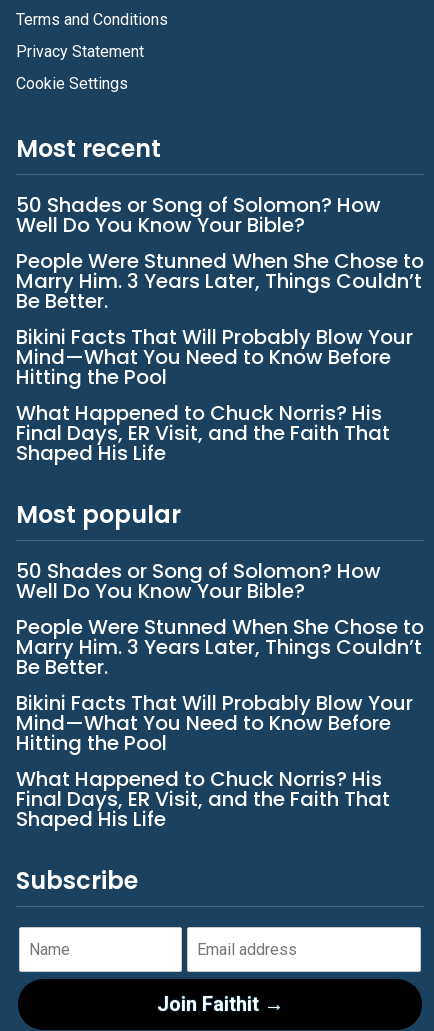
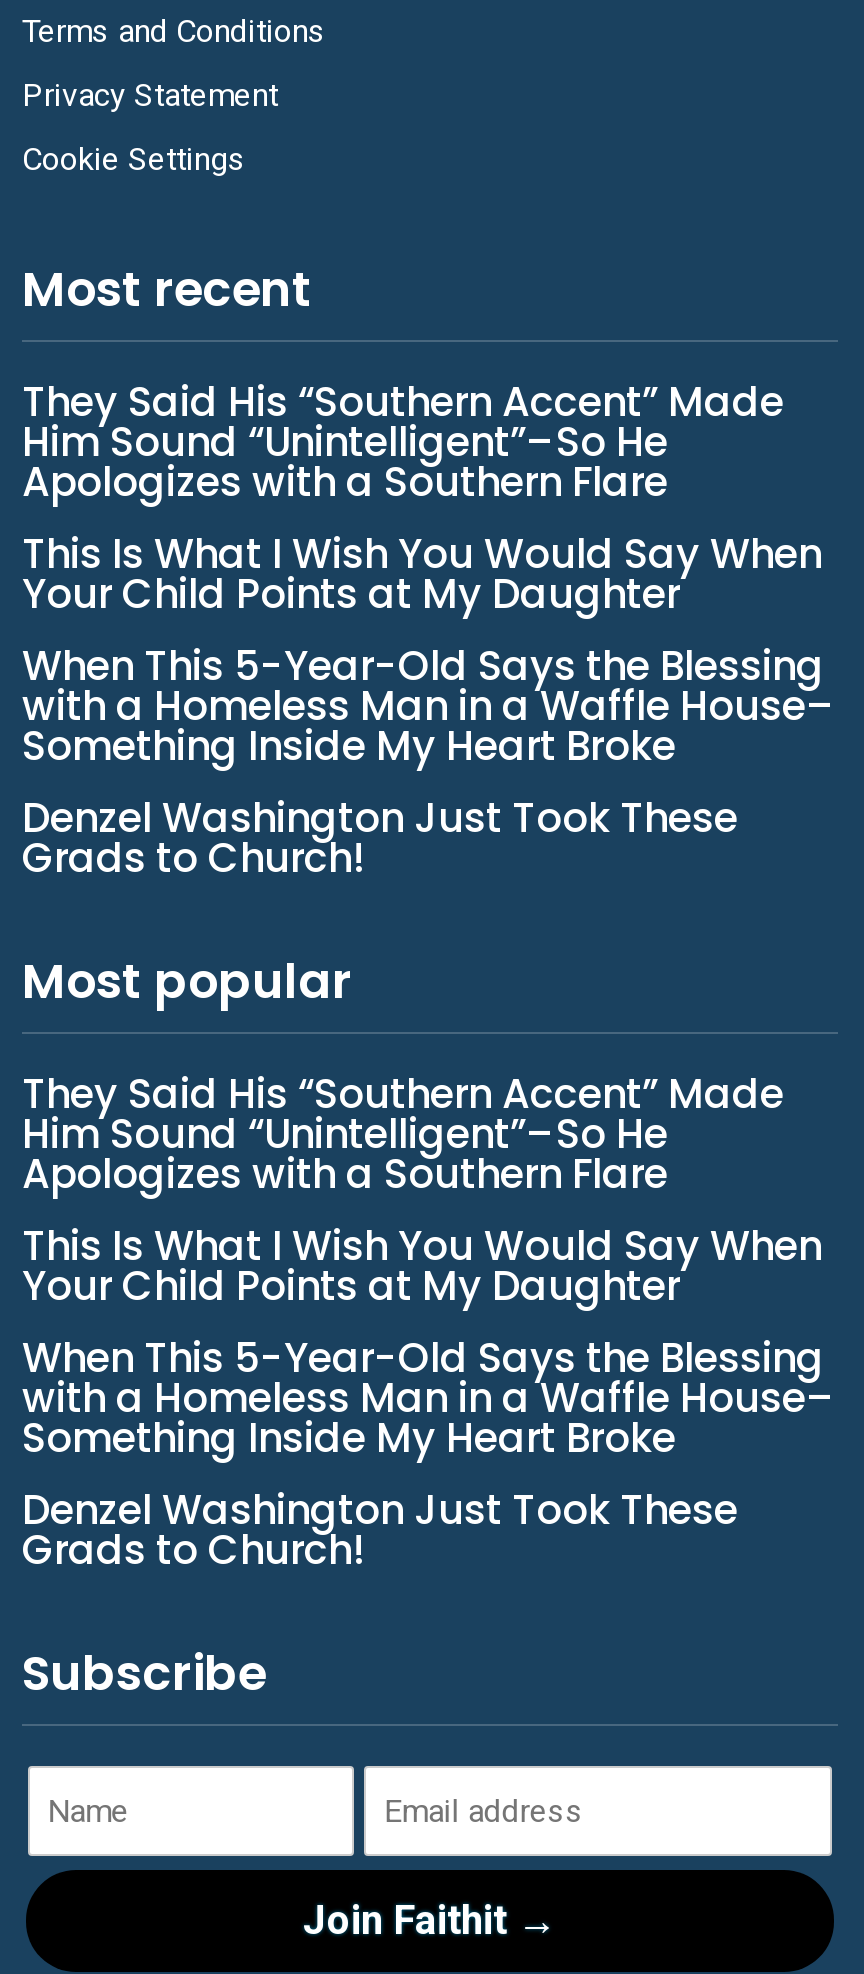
- 50 Shades or Song of Solomon? How
- Well Do You Know Your Bible?
- People Were Stunned When She Chose to
- Marry Him. 3 Years Later, Things Couldn’t
- Be Better.
- Bikini Facts That Will Probably Blow Your
- Mind—What You Need to Know Before
- Hitting the Pool
- What Happened to Chuck Norris? His
- Final Days, ER Visit, and the Faith That
- Shaped His Life
+ They Said His “Southern Accent” Made
+ Him Sound “Unintelligent”–So He
+ Apologizes with a Southern Flare
+ This Is What I Wish You Would Say When
+ Your Child Points at My Daughter
+ When This 5-Year-Old Says the Blessing
+ with a Homeless Man in a Waffle House–
+ Something Inside My Heart Broke
+ Denzel Washington Just Took These
+ Grads to Church!

- 50 Shades or Song of Solomon? How
- Well Do You Know Your Bible?
- People Were Stunned When She Chose to
- Marry Him. 3 Years Later, Things Couldn’t
- Be Better.
- Bikini Facts That Will Probably Blow Your
- Mind—What You Need to Know Before
- Hitting the Pool
- What Happened to Chuck Norris? His
- Final Days, ER Visit, and the Faith That
- Shaped His Life
+ They Said His “Southern Accent” Made
+ Him Sound “Unintelligent”–So He
+ Apologizes with a Southern Flare
+ This Is What I Wish You Would Say When
+ Your Child Points at My Daughter
+ When This 5-Year-Old Says the Blessing
+ with a Homeless Man in a Waffle House–
+ Something Inside My Heart Broke
+ Denzel Washington Just Took These
+ Grads to Church!
